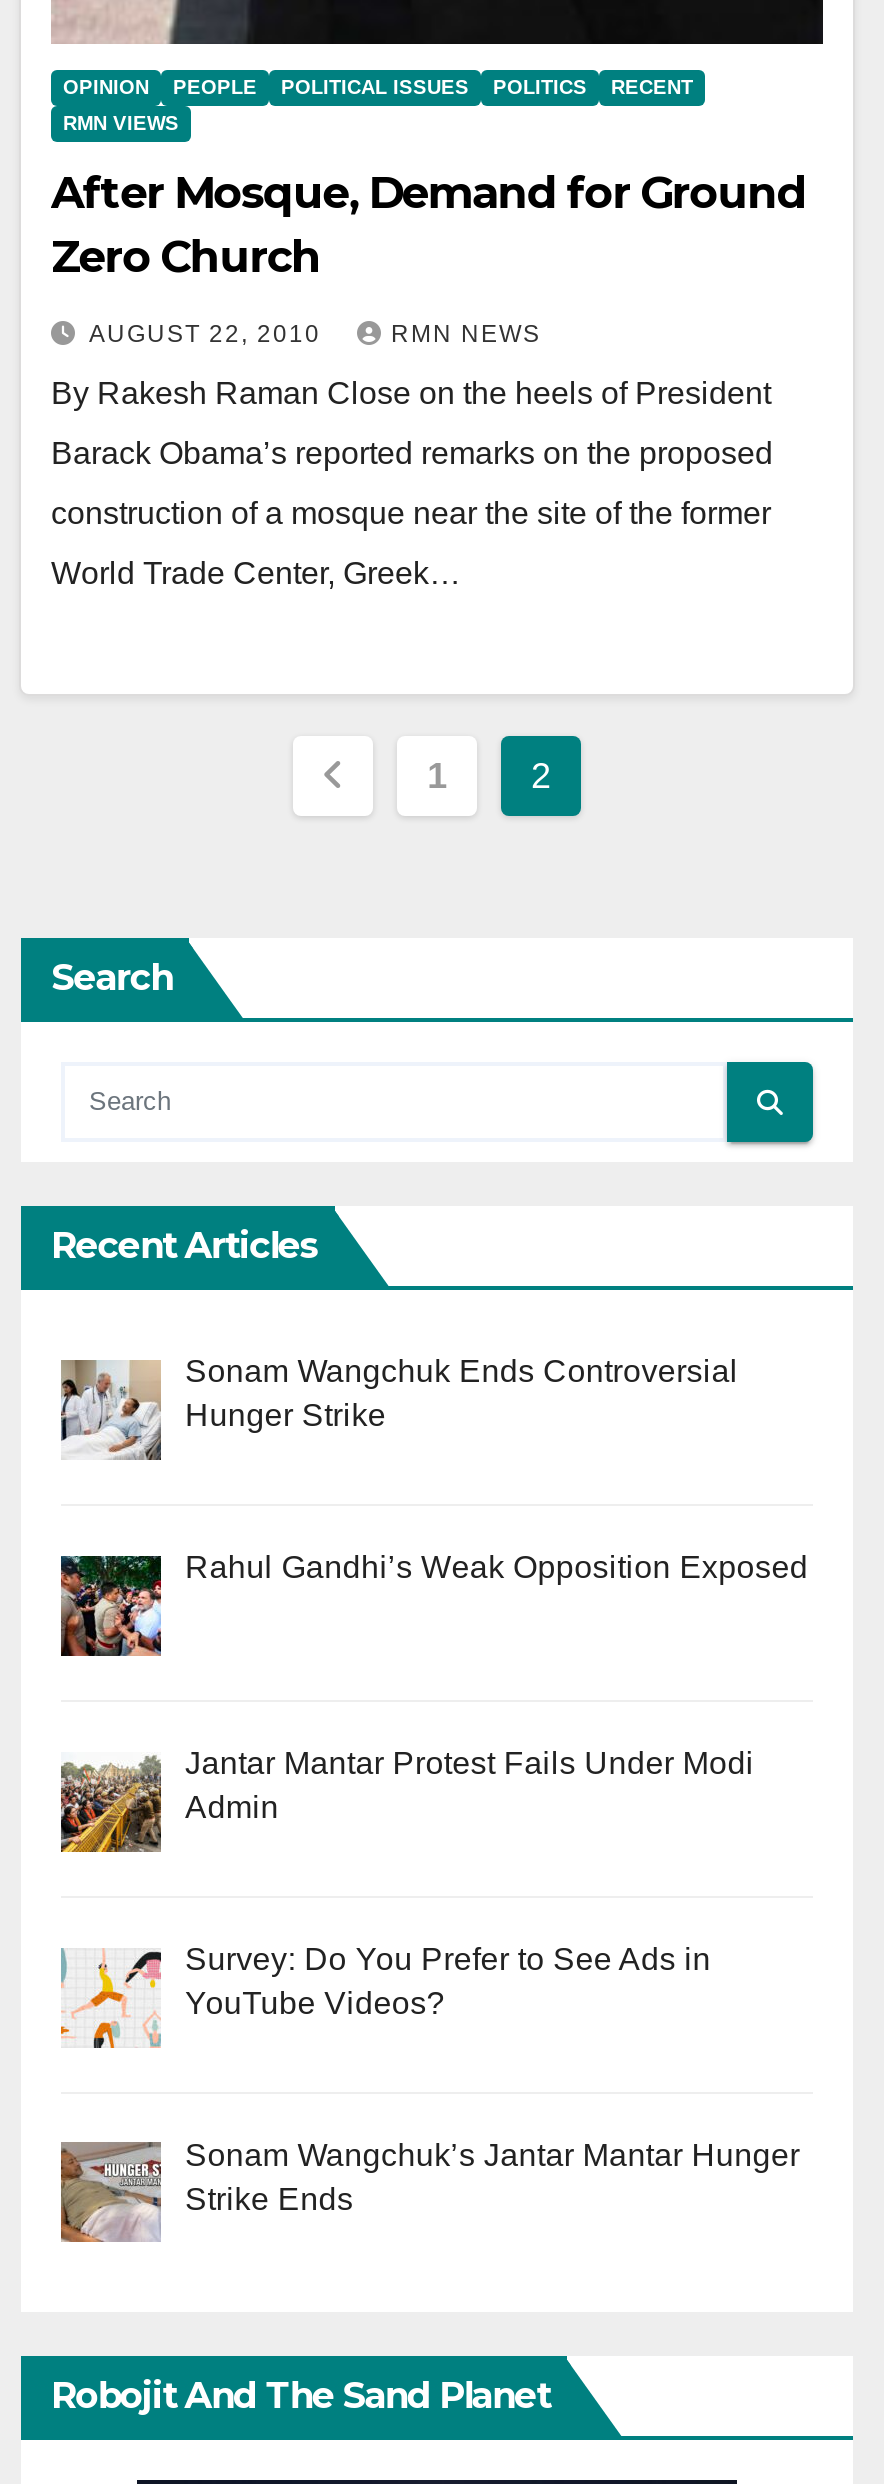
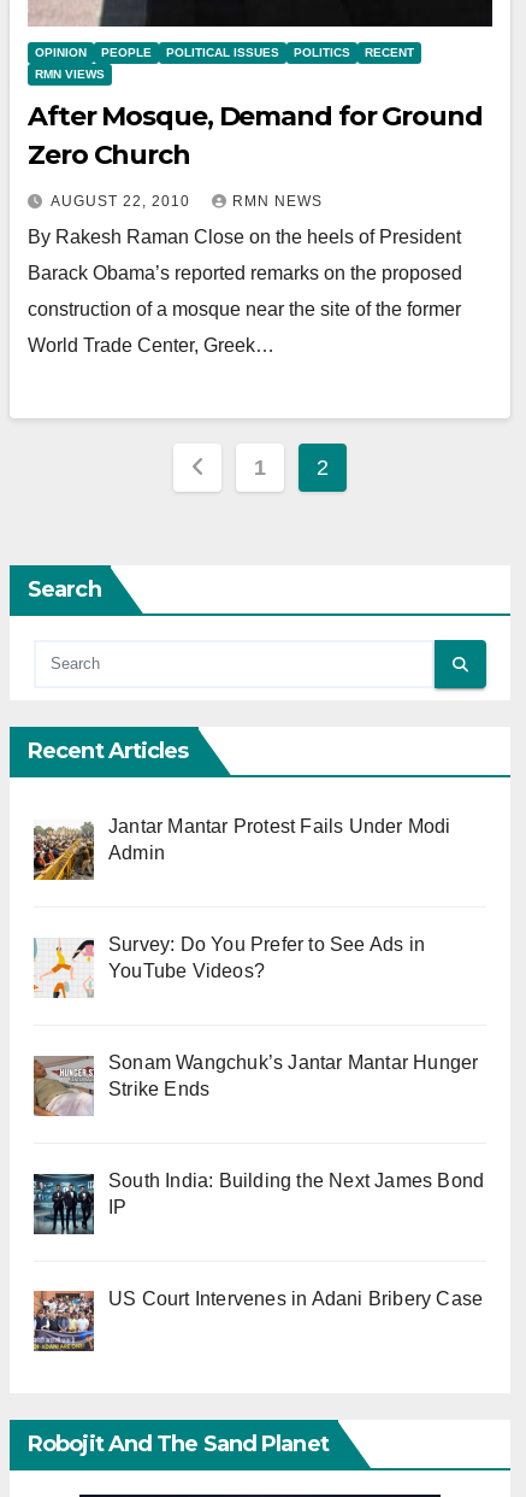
- [image]
- Sonam Wangchuk Ends Controversial
- Hunger Strike

- [image]
- Rahul Gandhi’s Weak Opposition Exposed

moved up: [image] | Jantar Mantar Protest Fails Under Modi | Admin | Survey: Do You Prefer to See Ads in | YouTube Videos? | Sonam Wangchuk’s Jantar Mantar Hunger | Strike Ends

+ [image]
+ South India: Building the Next James Bond
+ IP

+ [image]
+ US Court Intervenes in Adani Bribery Case
